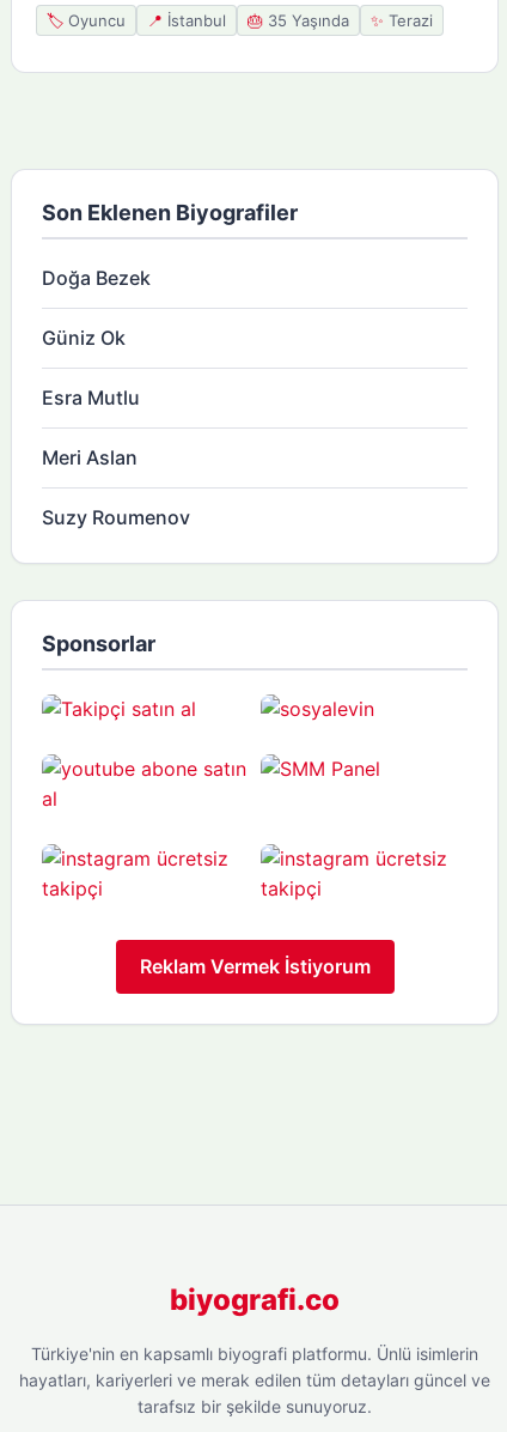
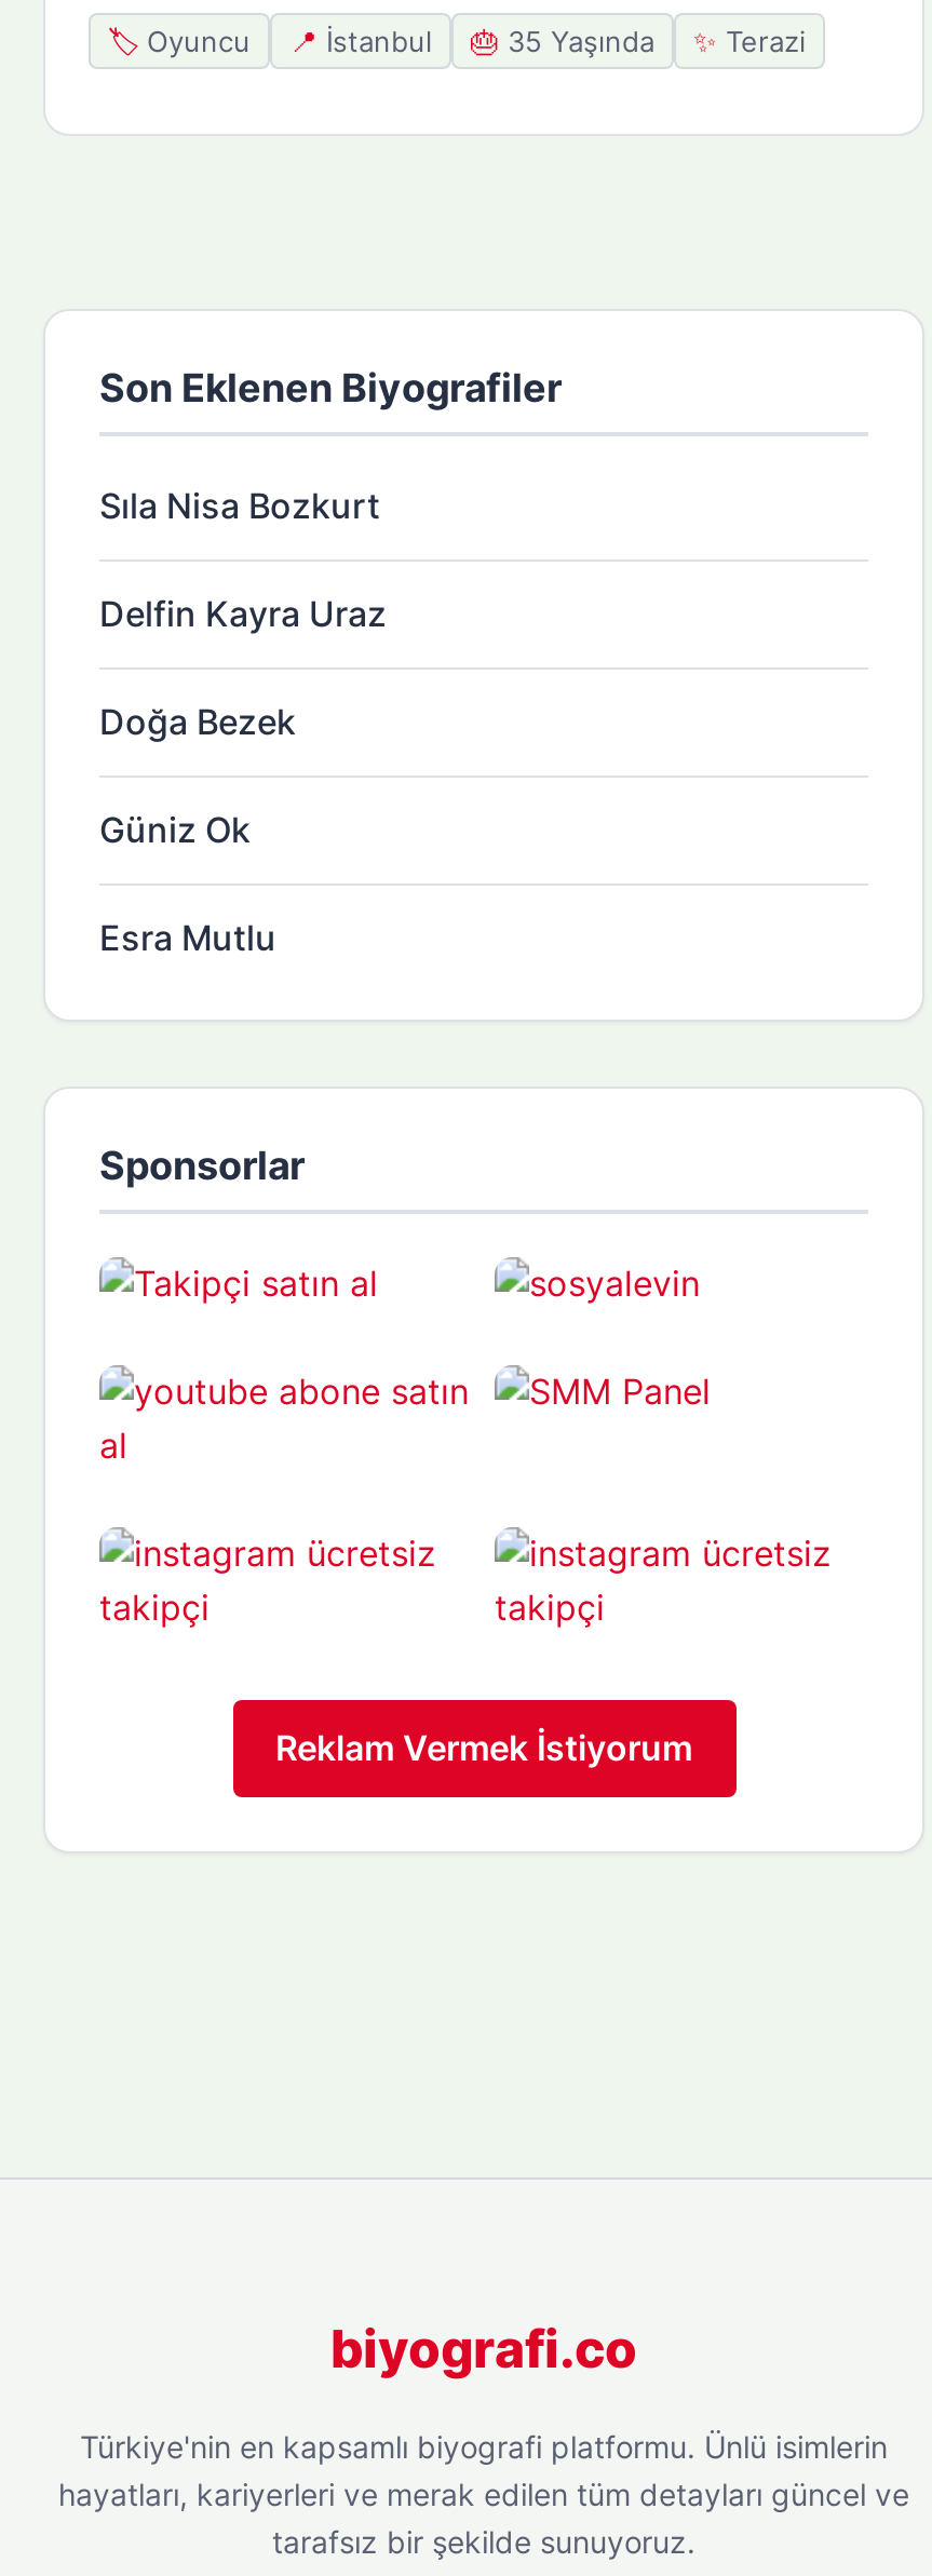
+ Sıla Nisa Bozkurt
+ Delfin Kayra Uraz

moved down: Doğa Bezek | Güniz Ok | Esra Mutlu

- Meri Aslan
- Suzy Roumenov
